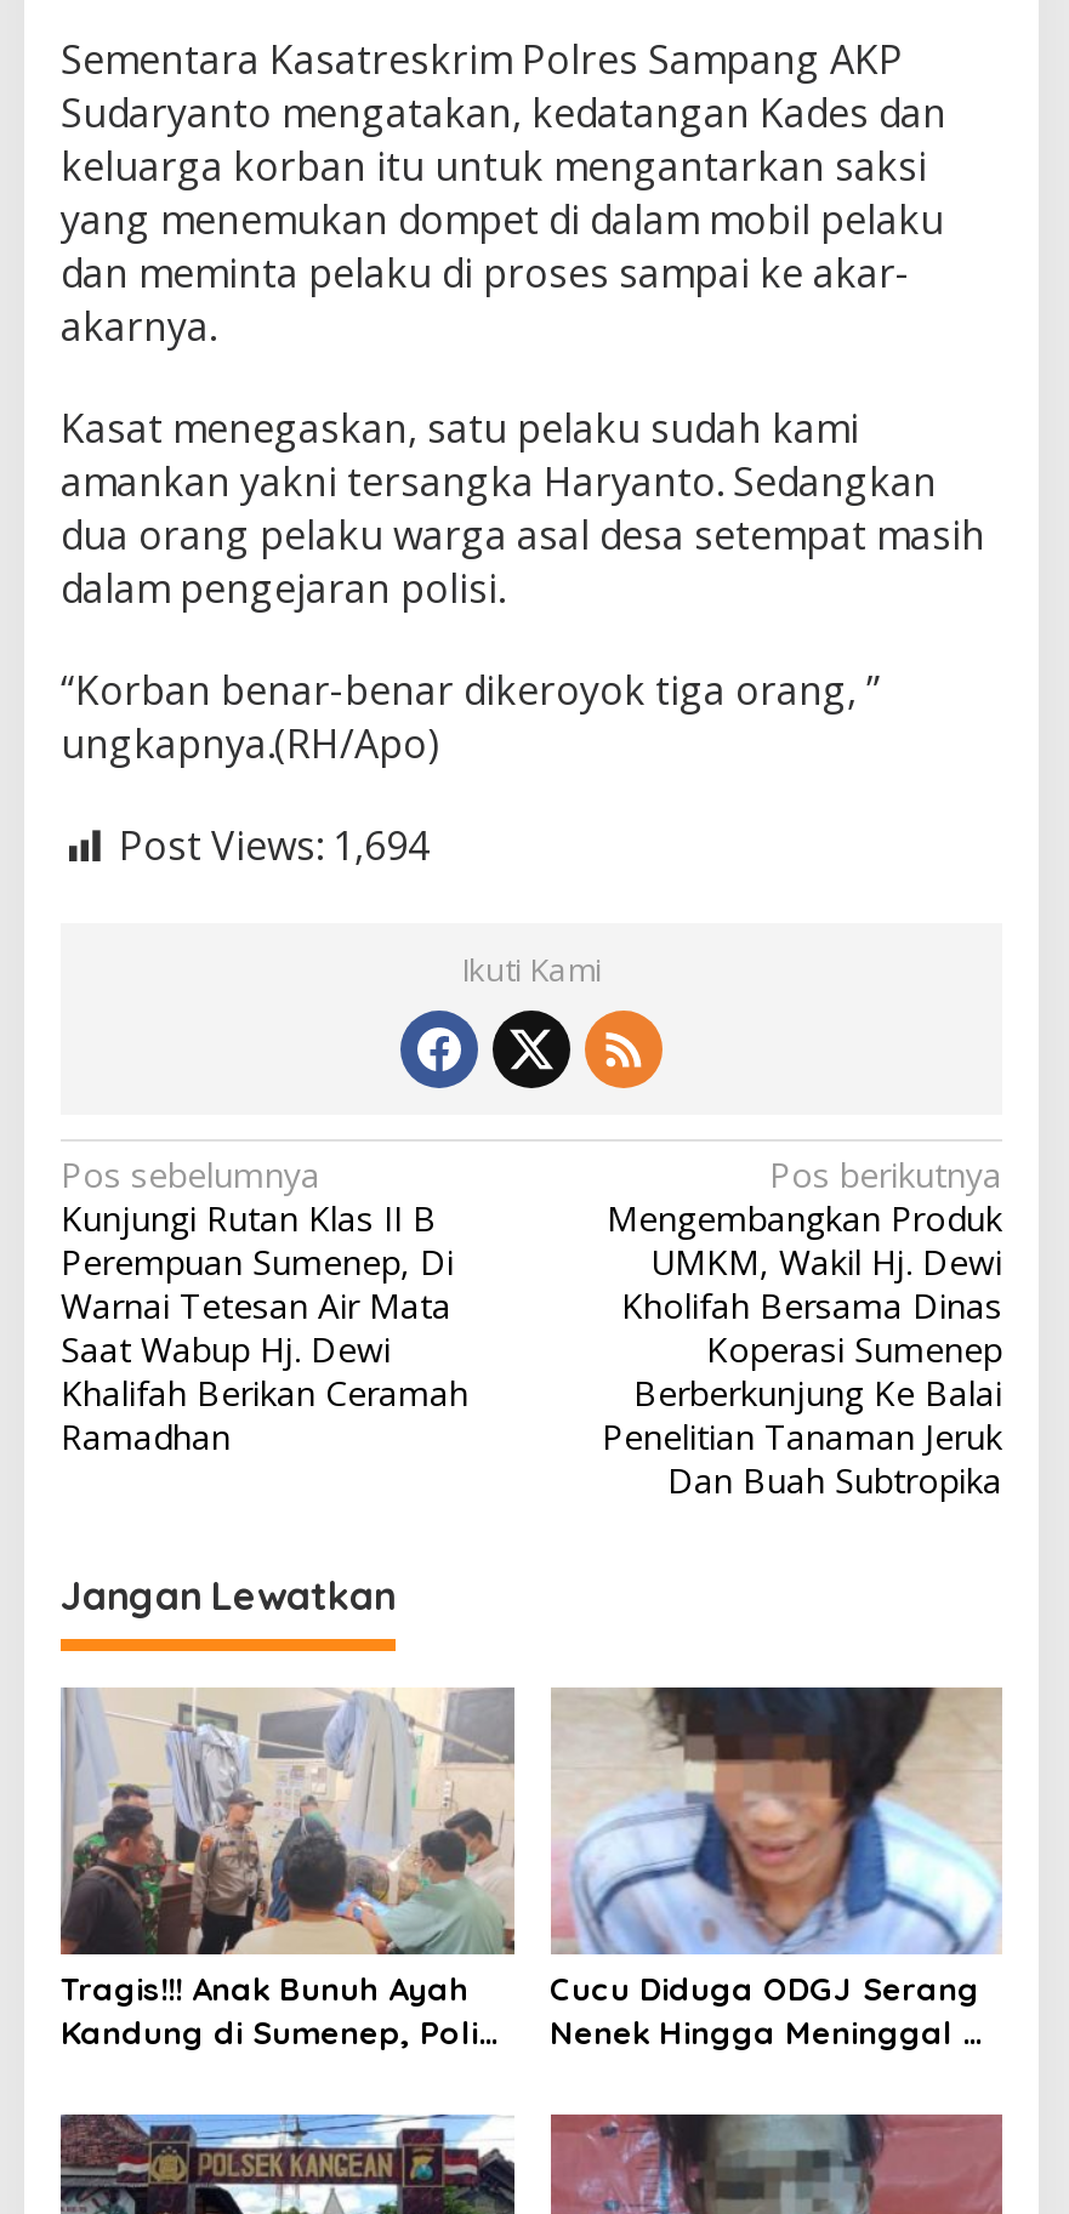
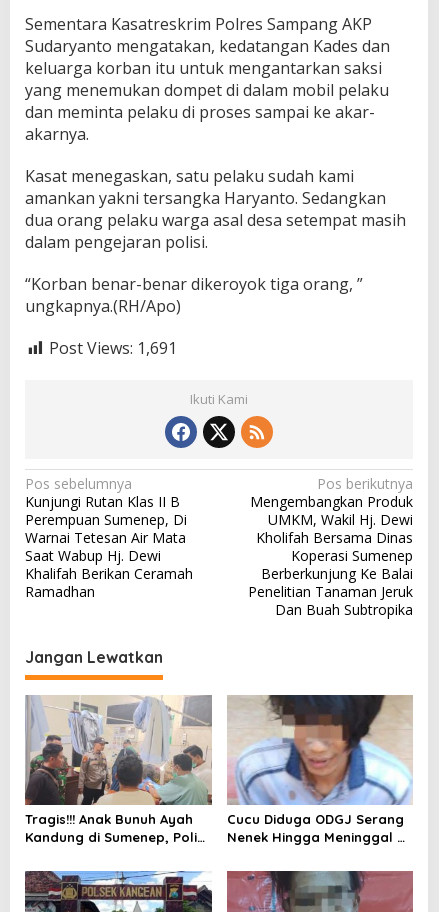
- Post Views: 1,694
+ Post Views: 1,691
